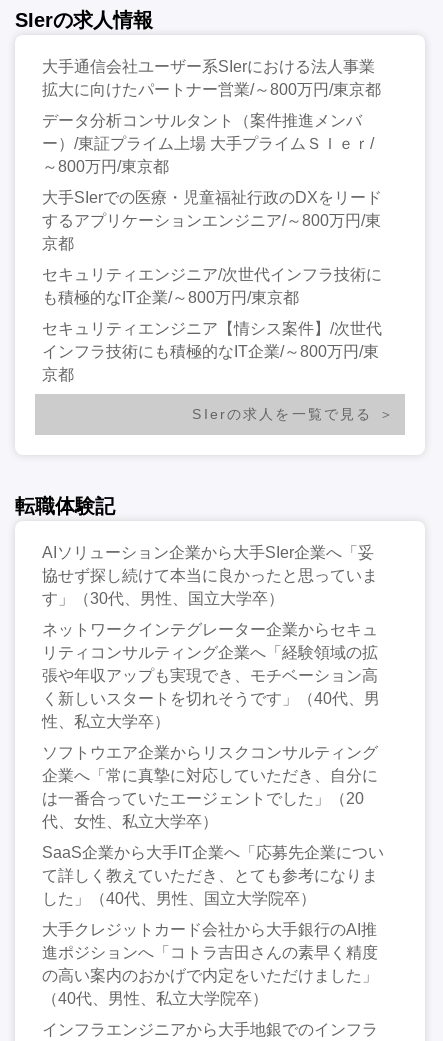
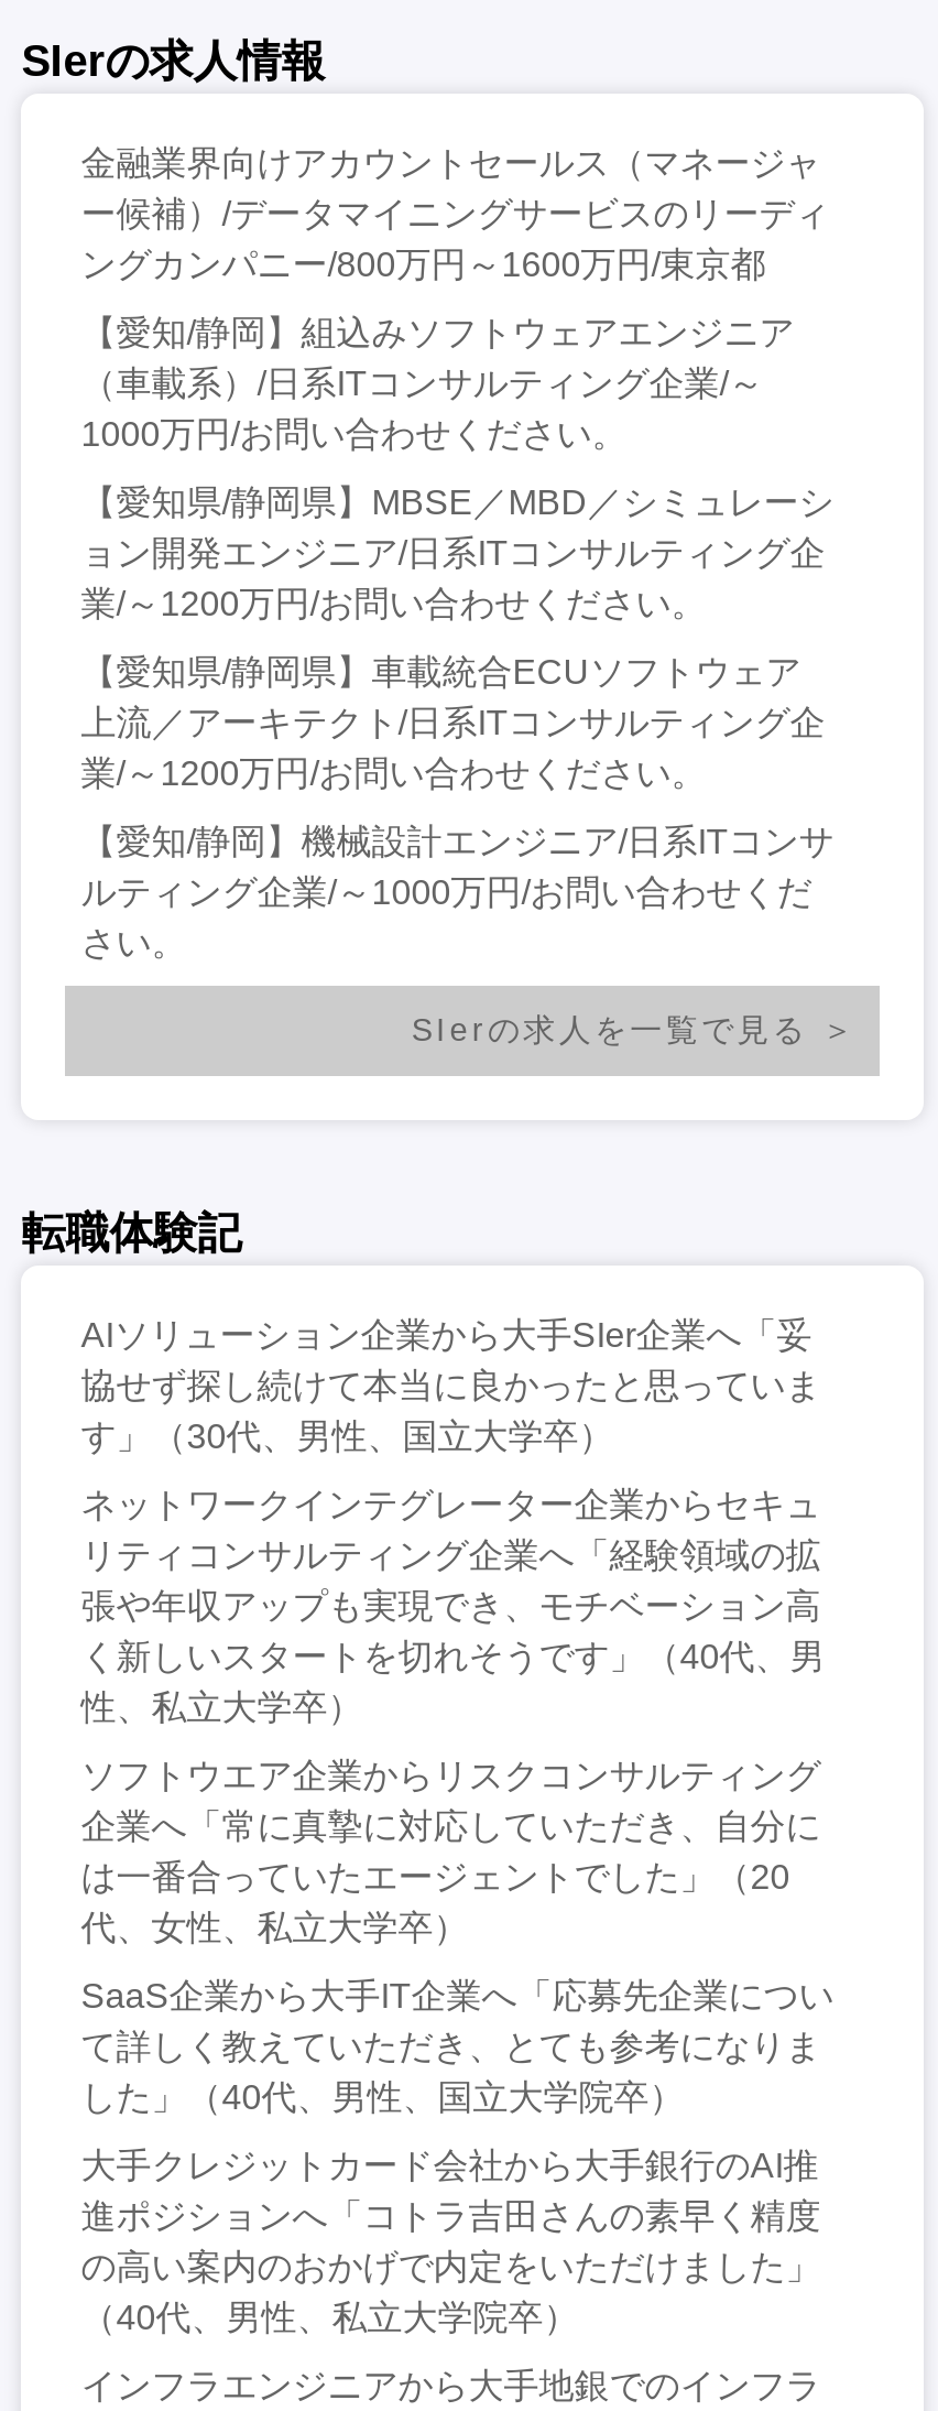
- 大手通信会社ユーザー系SIerにおける法人事業
- 拡大に向けたパートナー営業/～800万円/東京都
+ 金融業界向けアカウントセールス（マネージャ
+ ー候補）/データマイニングサービスのリーディ
+ ングカンパニー/800万円～1600万円/東京都

- データ分析コンサルタント（案件推進メンバ
- ー）/東証プライム上場 大手プライムＳＩｅｒ/
- ～800万円/東京都
+ 【愛知/静岡】組込みソフトウェアエンジニア
+ （車載系）/日系ITコンサルティング企業/～
+ 1000万円/お問い合わせください。

- 大手SIerでの医療・児童福祉行政のDXをリード
- するアプリケーションエンジニア/～800万円/東
- 京都
+ 【愛知県/静岡県】MBSE／MBD／シミュレーシ
+ ョン開発エンジニア/日系ITコンサルティング企
+ 業/～1200万円/お問い合わせください。

- セキュリティエンジニア/次世代インフラ技術に
- も積極的なIT企業/～800万円/東京都
+ 【愛知県/静岡県】車載統合ECUソフトウェア
+ 上流／アーキテクト/日系ITコンサルティング企
+ 業/～1200万円/お問い合わせください。

- セキュリティエンジニア【情シス案件】/次世代
- インフラ技術にも積極的なIT企業/～800万円/東
- 京都
+ 【愛知/静岡】機械設計エンジニア/日系ITコンサ
+ ルティング企業/～1000万円/お問い合わせくだ
+ さい。
